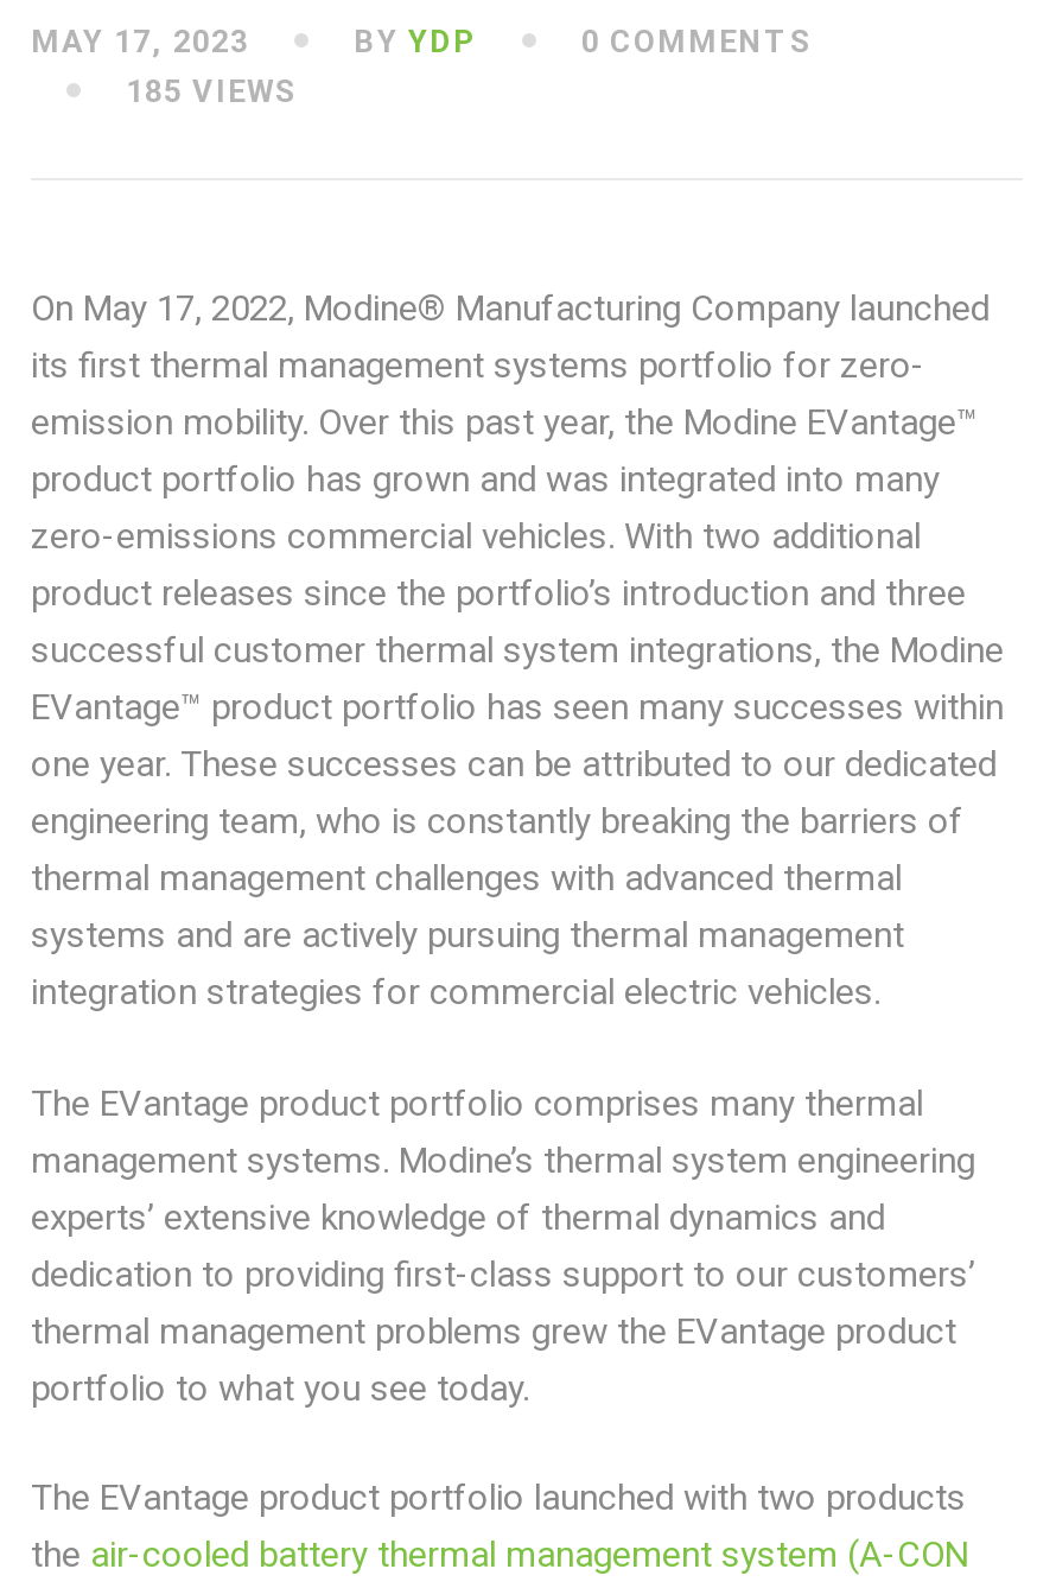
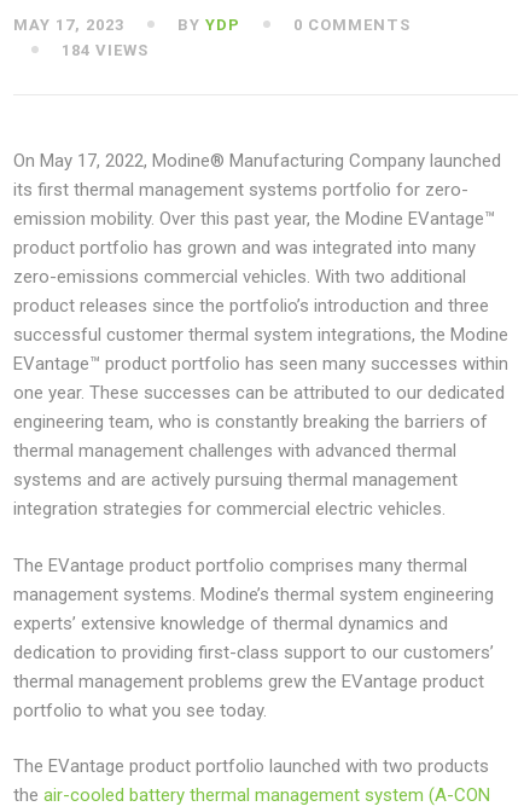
- 185 VIEWS
+ 184 VIEWS
